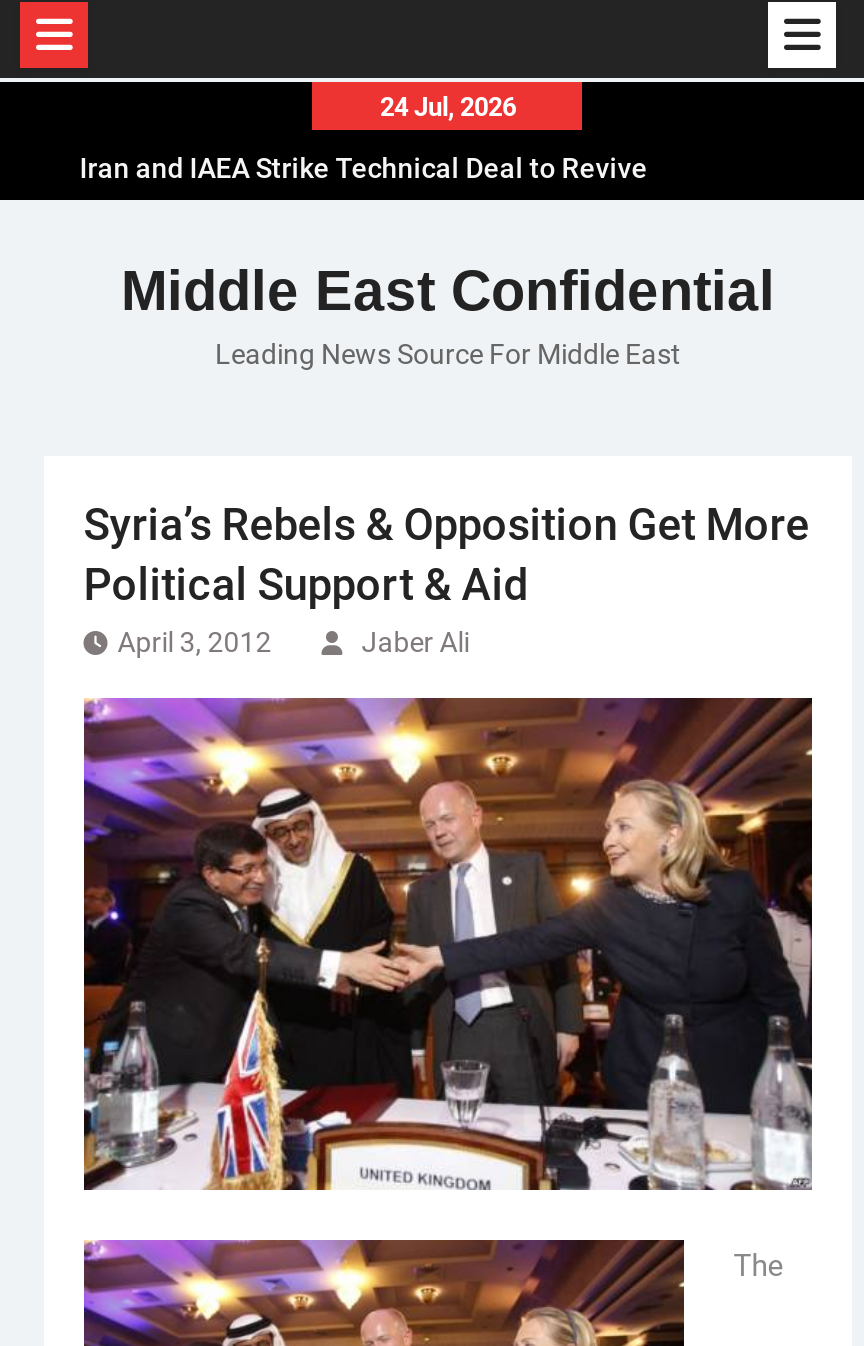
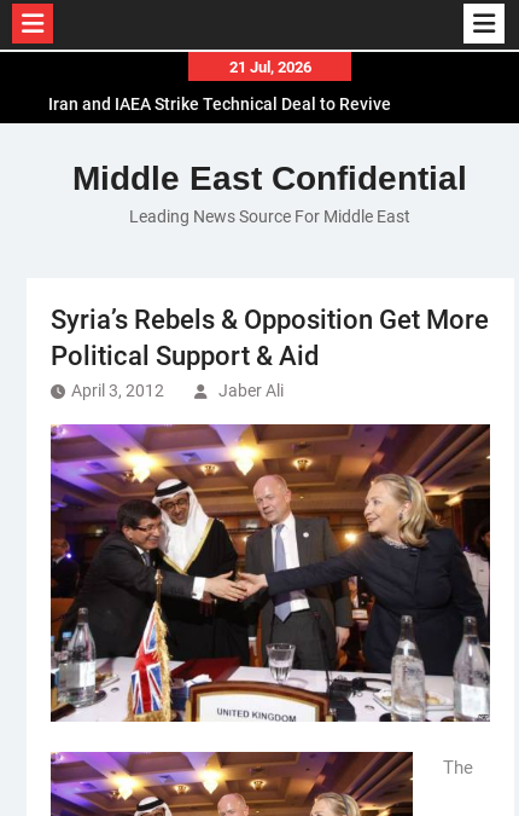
- 24 Jul, 2026
+ 21 Jul, 2026
